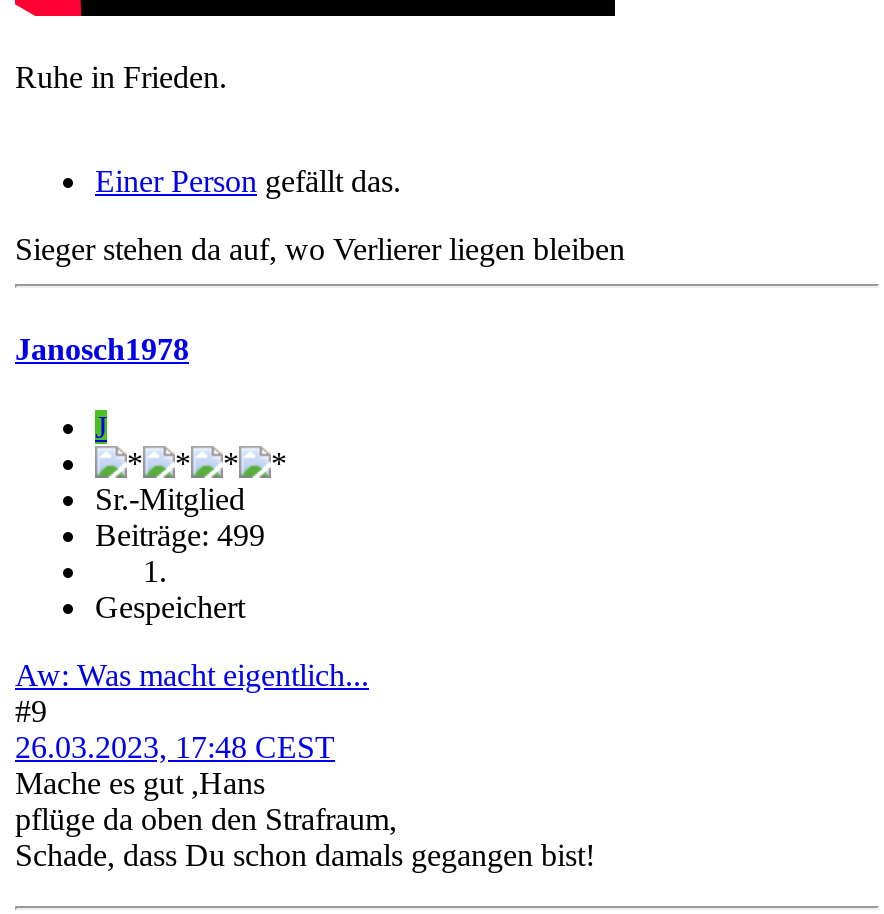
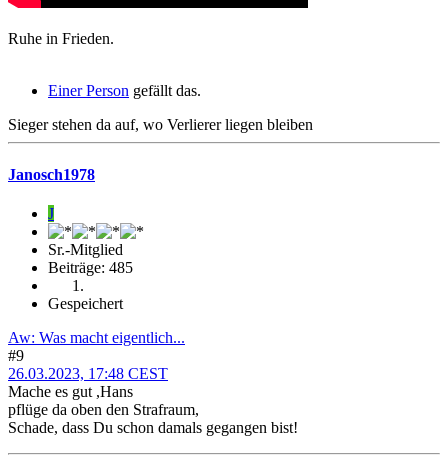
- Beiträge: 499
+ Beiträge: 485
